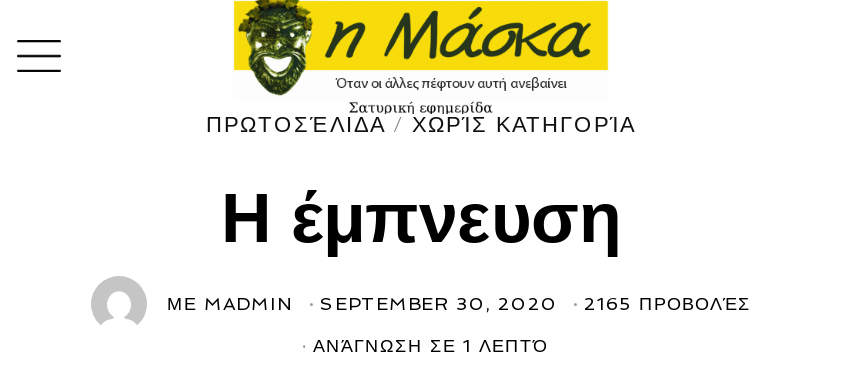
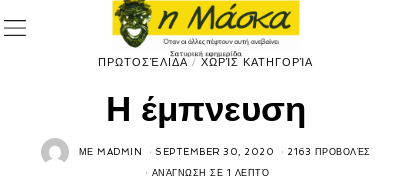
- ΜΕ MADMIN SEPTEMBER 30, 2020 2165 ΠΡΟΒΟΛΈΣ
+ ΜΕ MADMIN SEPTEMBER 30, 2020 2163 ΠΡΟΒΟΛΈΣ
